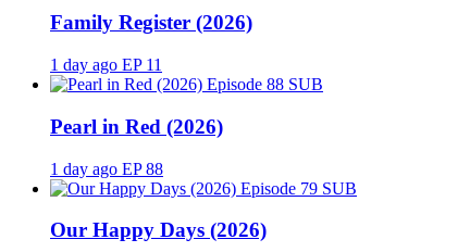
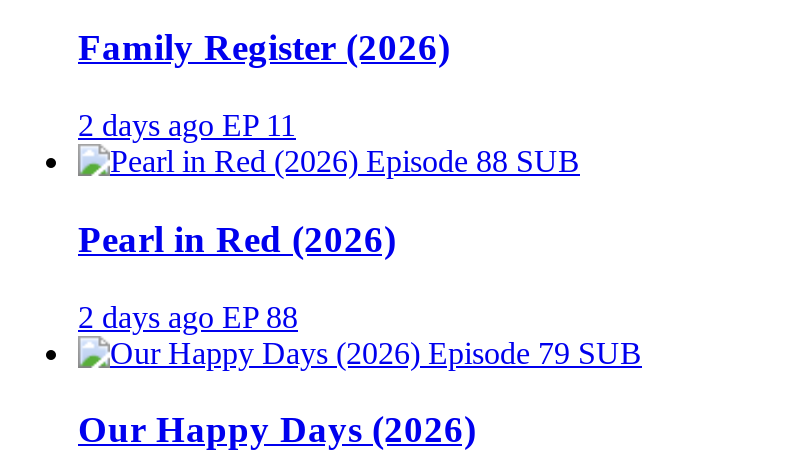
- 1 day ago EP 11
+ 2 days ago EP 11

- 1 day ago EP 88
+ 2 days ago EP 88
